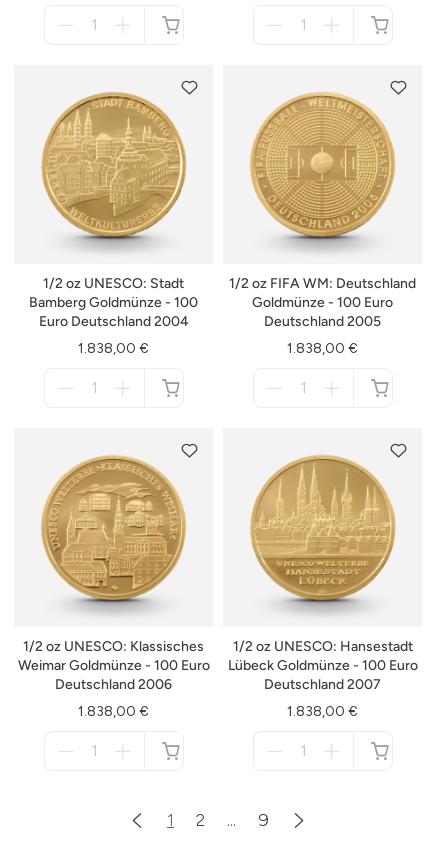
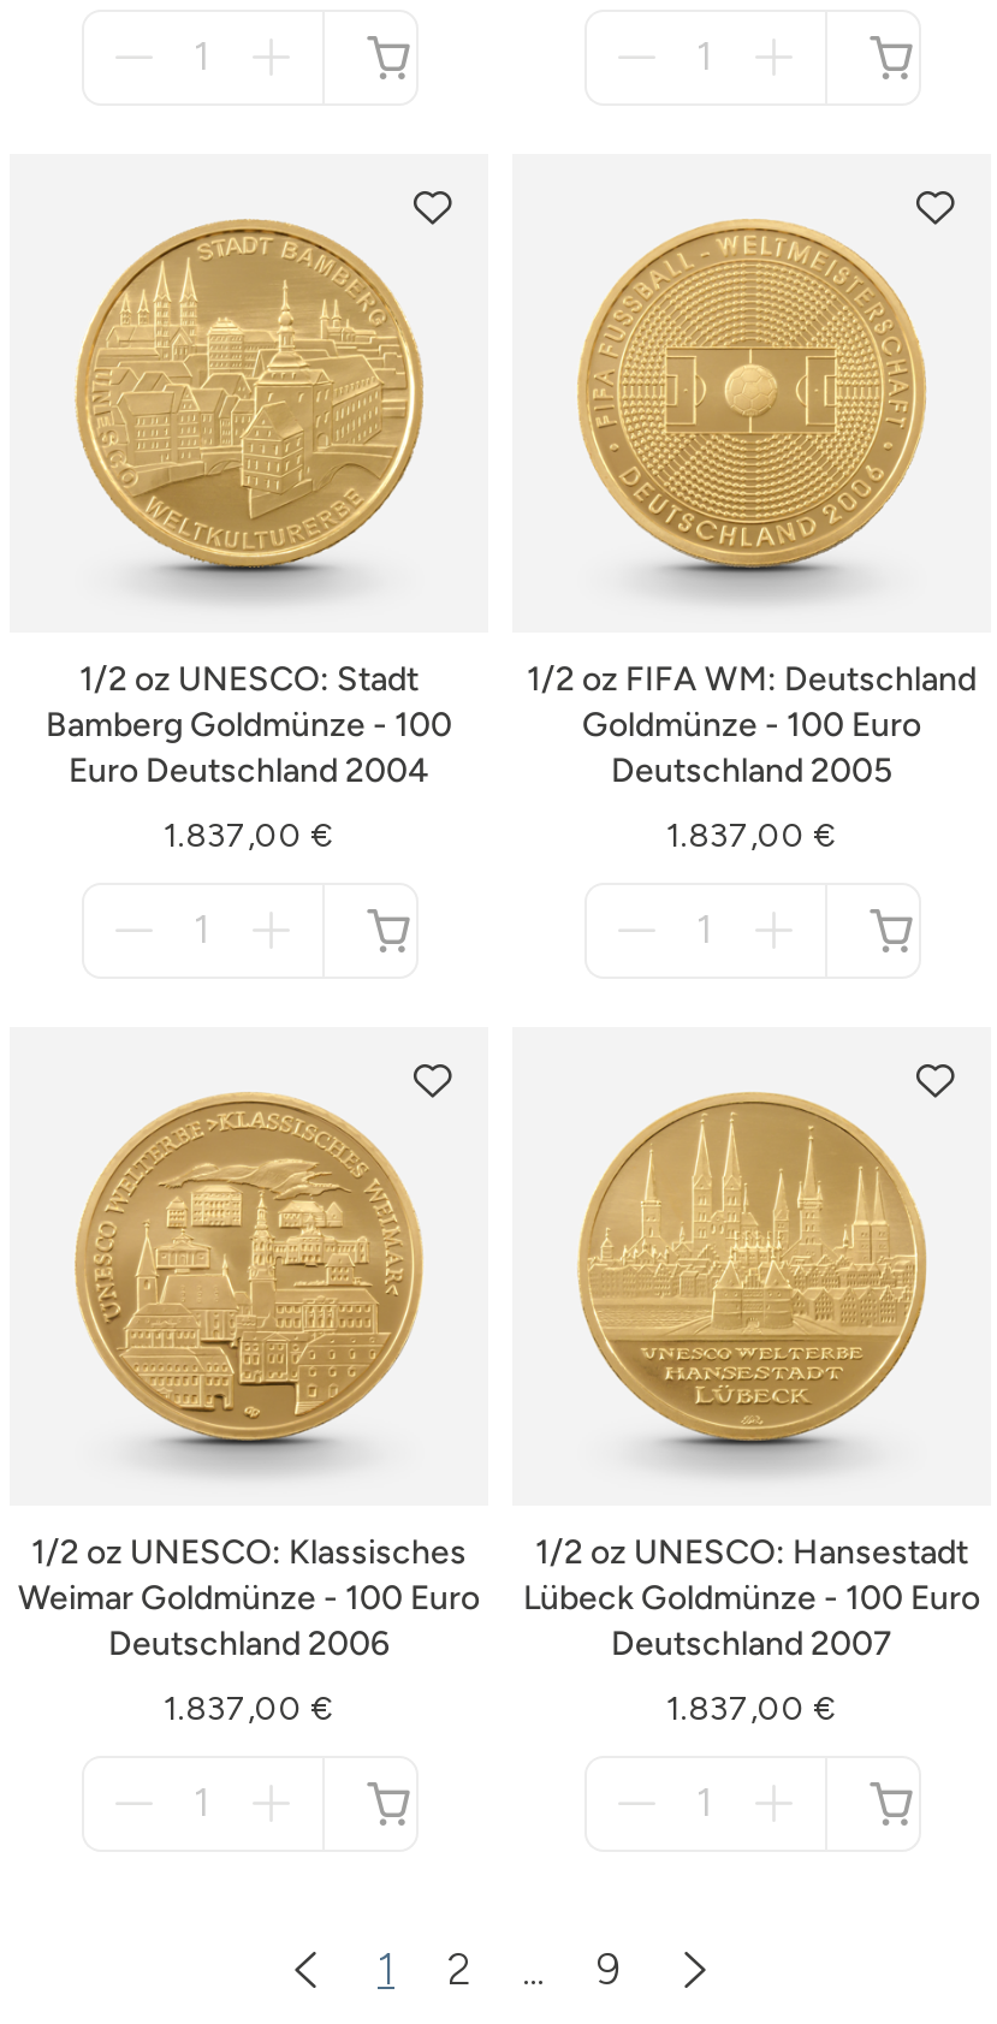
- 1.838,00 €
+ 1.837,00 €

- 1.838,00 €
+ 1.837,00 €

- 1.838,00 €
+ 1.837,00 €

- 1.838,00 €
+ 1.837,00 €
